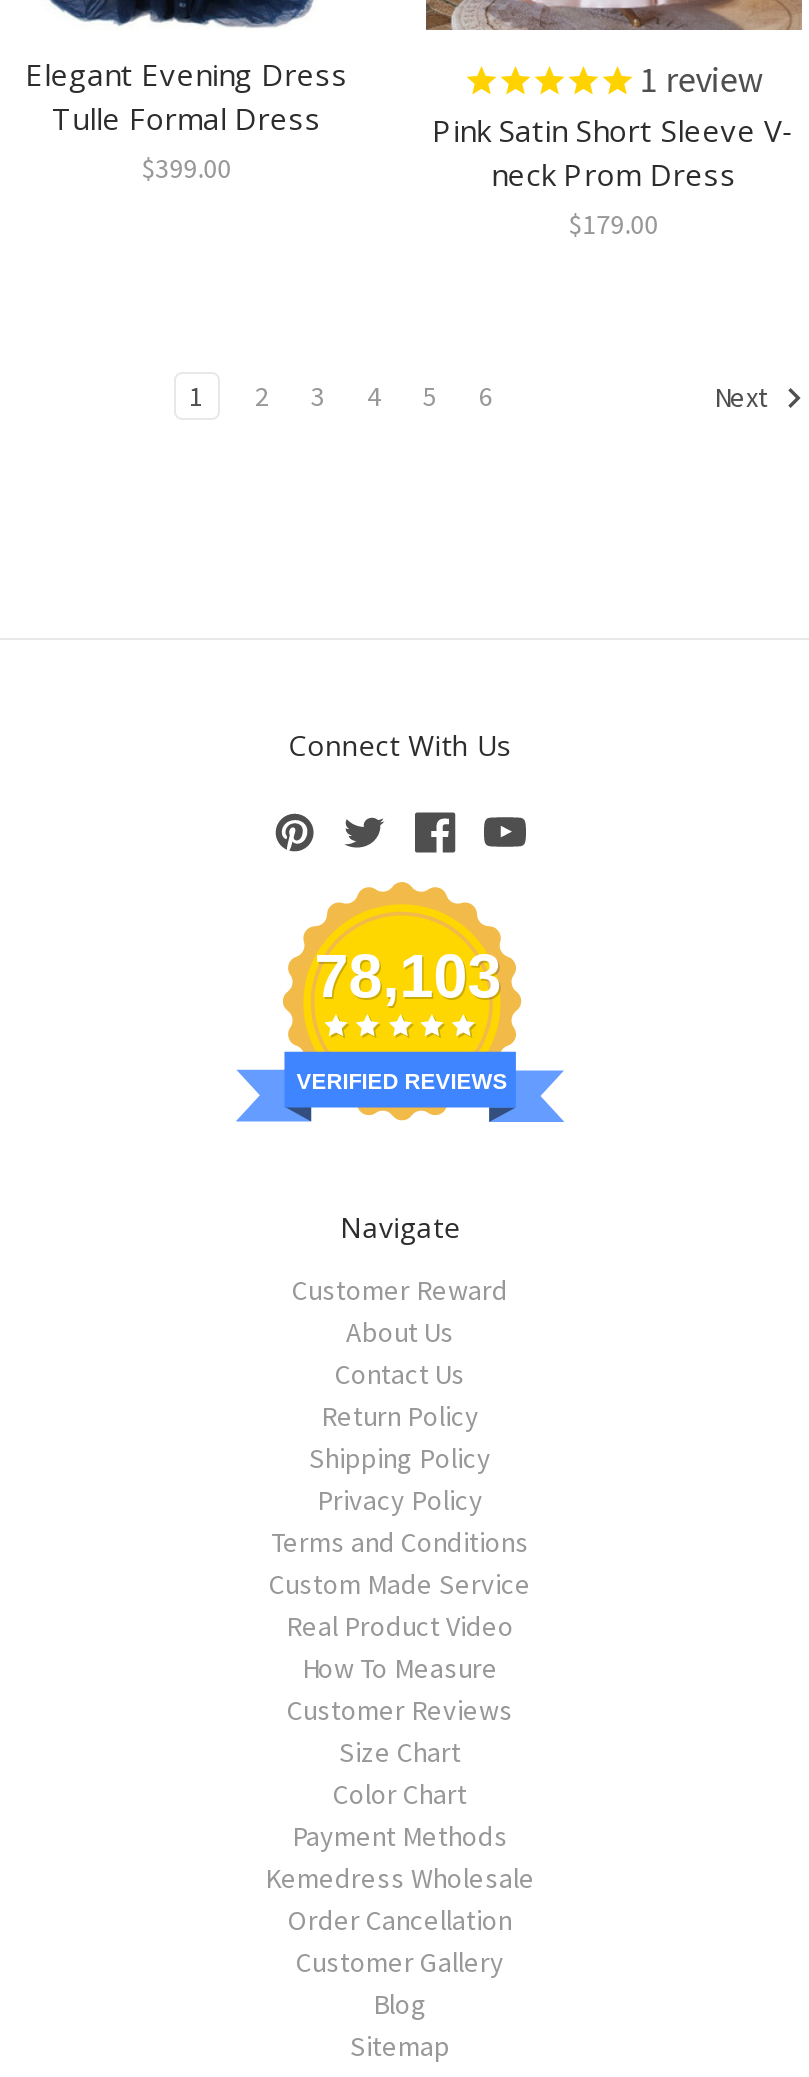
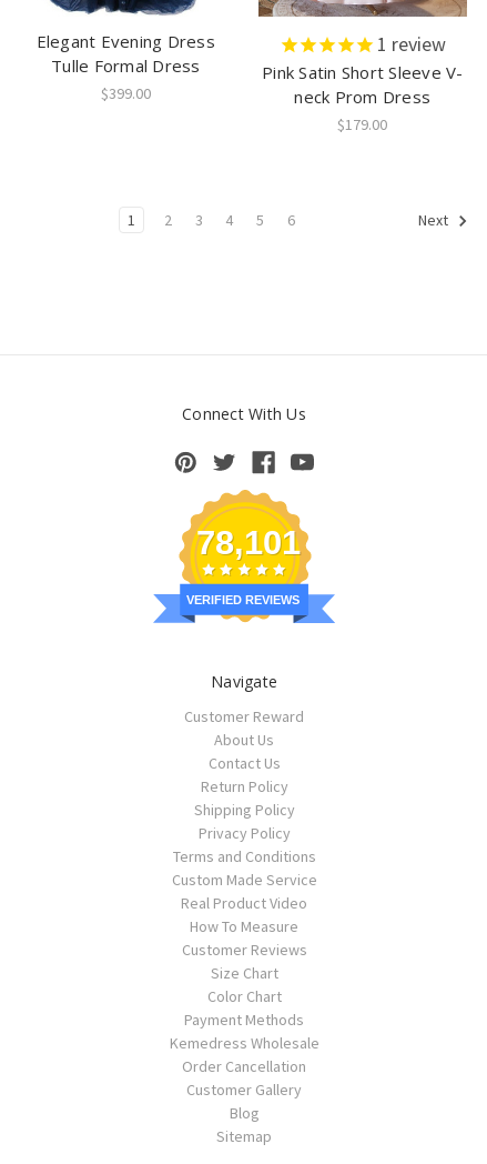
- 78,103
+ 78,101
